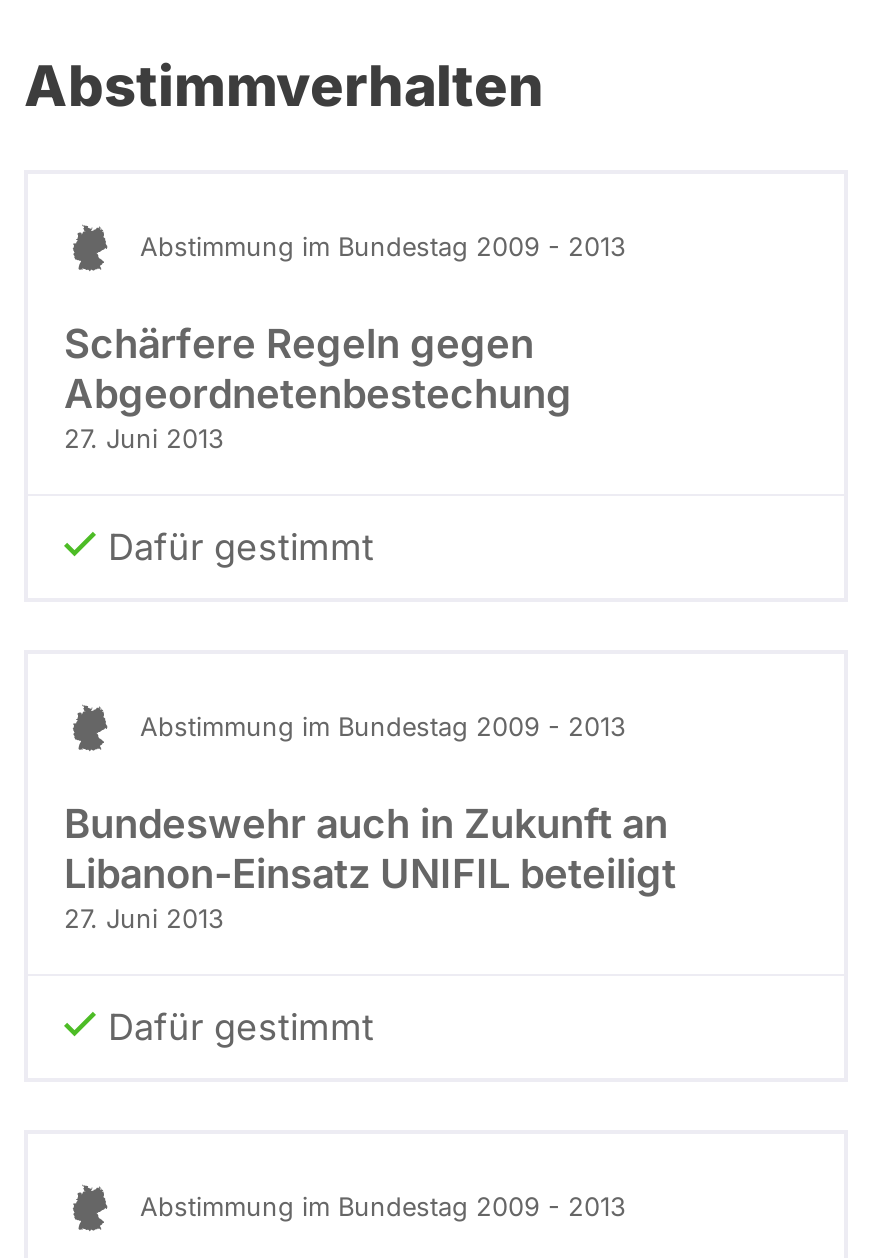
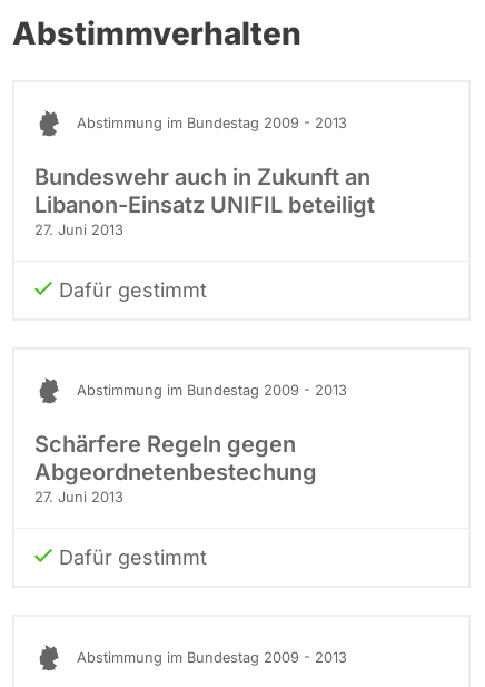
moved down: Schärfere Regeln gegen | Abgeordnetenbestechung

moved up: Bundeswehr auch in Zukunft an | Libanon-Einsatz UNIFIL beteiligt
